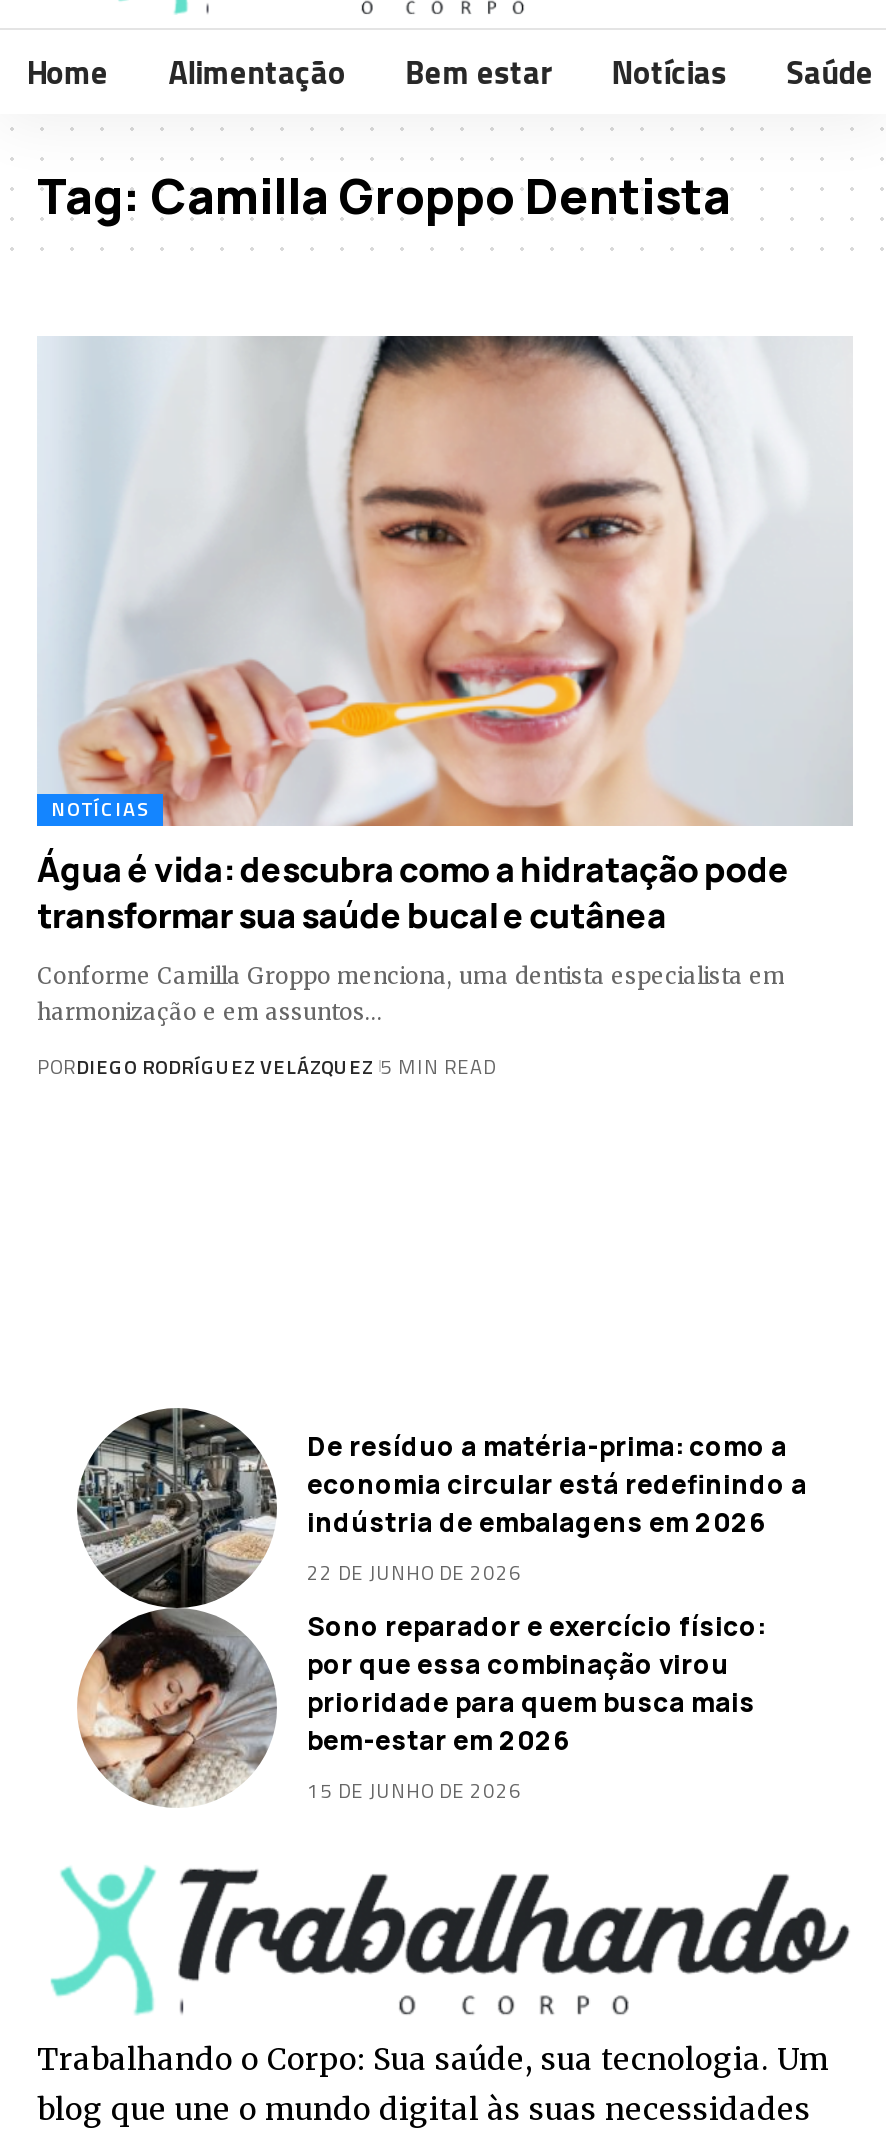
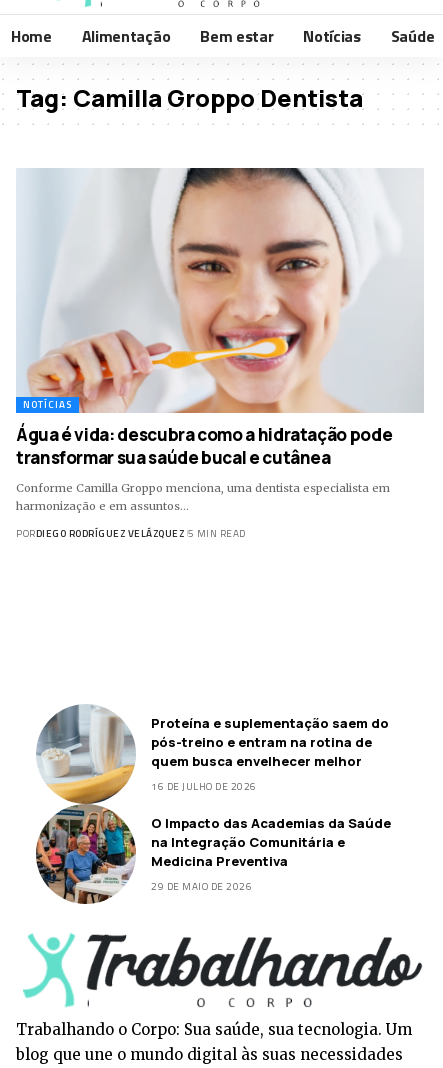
- [image]
- De resíduo a matéria-prima: como a
- economia circular está redefinindo a
- indústria de embalagens em 2026
+ [image]
+ Proteína e suplementação saem do
+ pós-treino e entram na rotina de
+ quem busca envelhecer melhor

- 22 DE JUNHO DE 2026
+ 16 DE JULHO DE 2026

- Sono reparador e exercício físico:
- por que essa combinação virou
- prioridade para quem busca mais
- bem-estar em 2026
+ O Impacto das Academias da Saúde
+ na Integração Comunitária e
+ Medicina Preventiva

- 15 DE JUNHO DE 2026
+ 29 DE MAIO DE 2026
